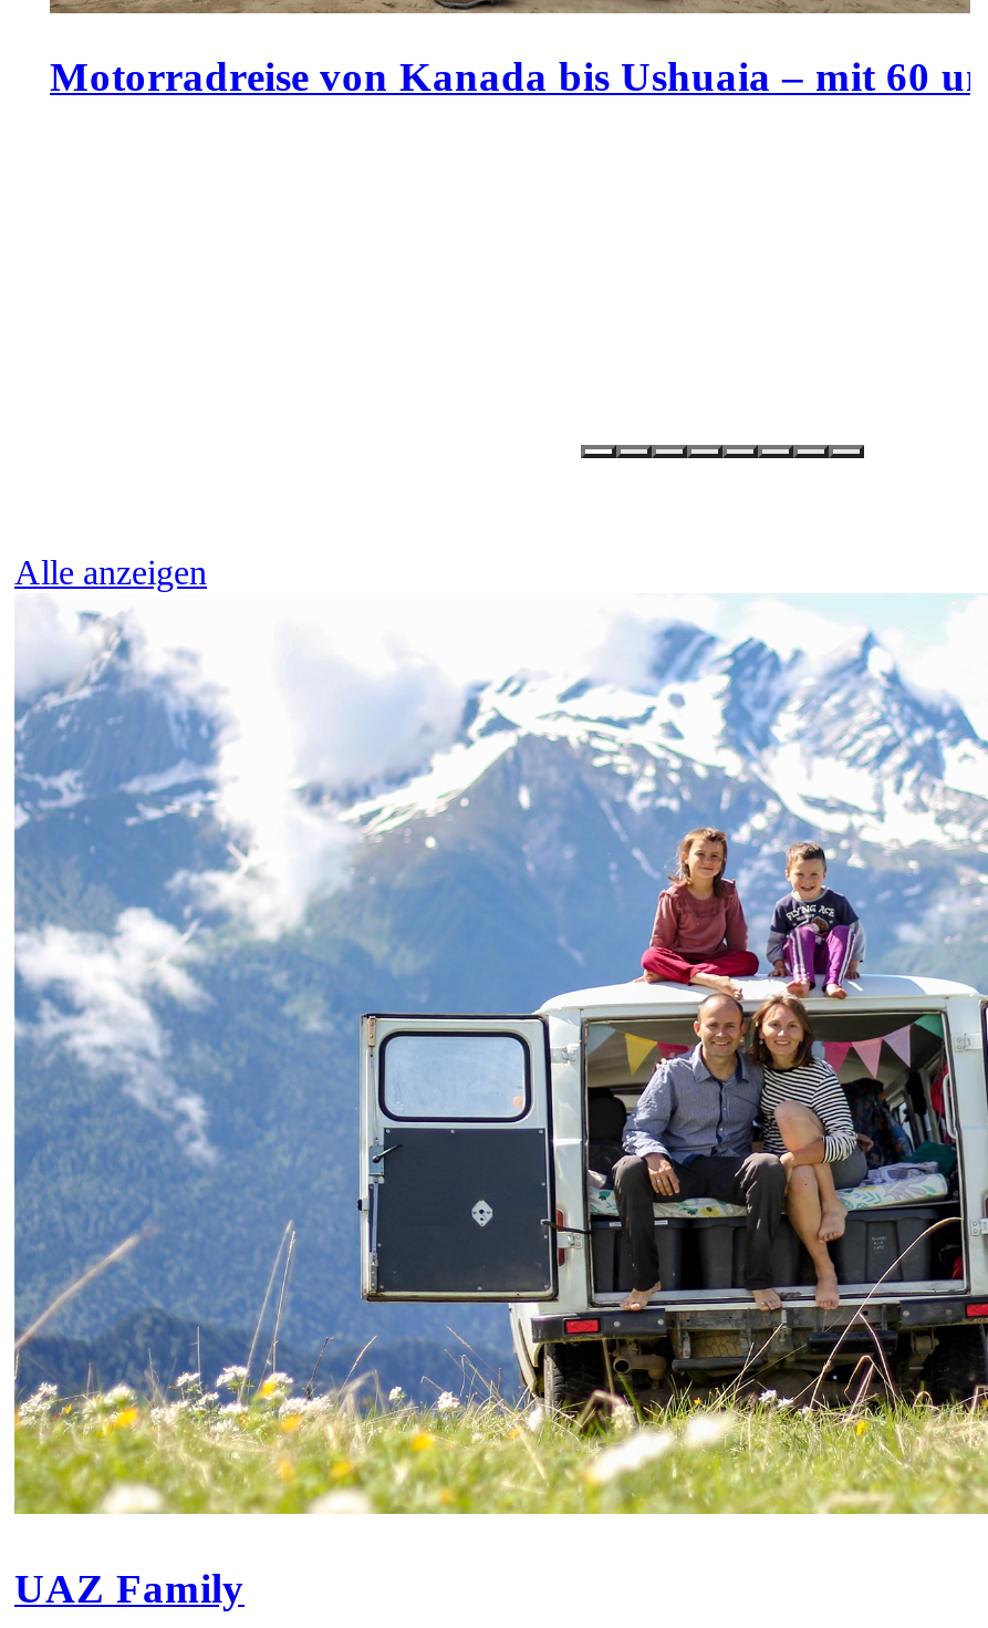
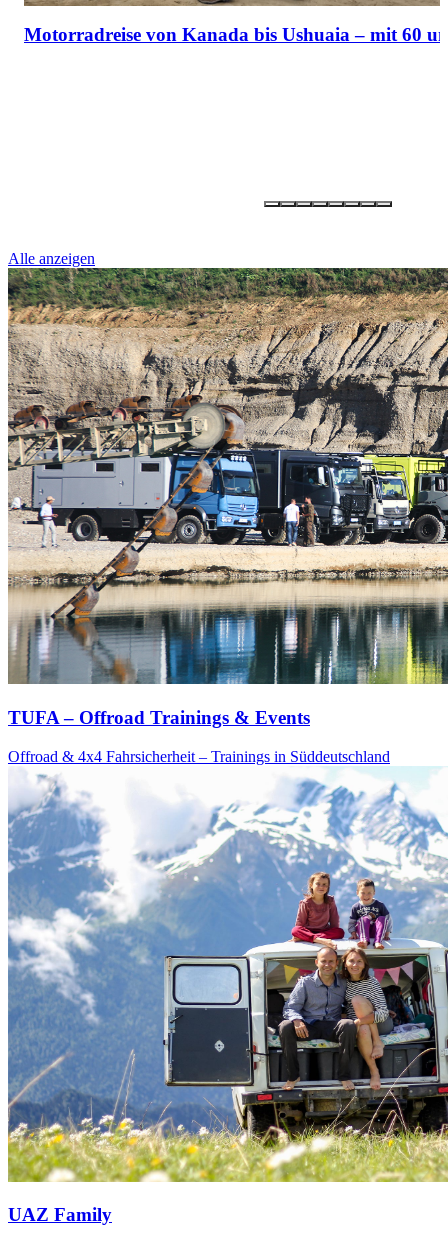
+ [image]
+ TUFA – Offroad Trainings & Events
+ Offroad & 4x4 Fahrsicherheit – Trainings in Süddeutschland
